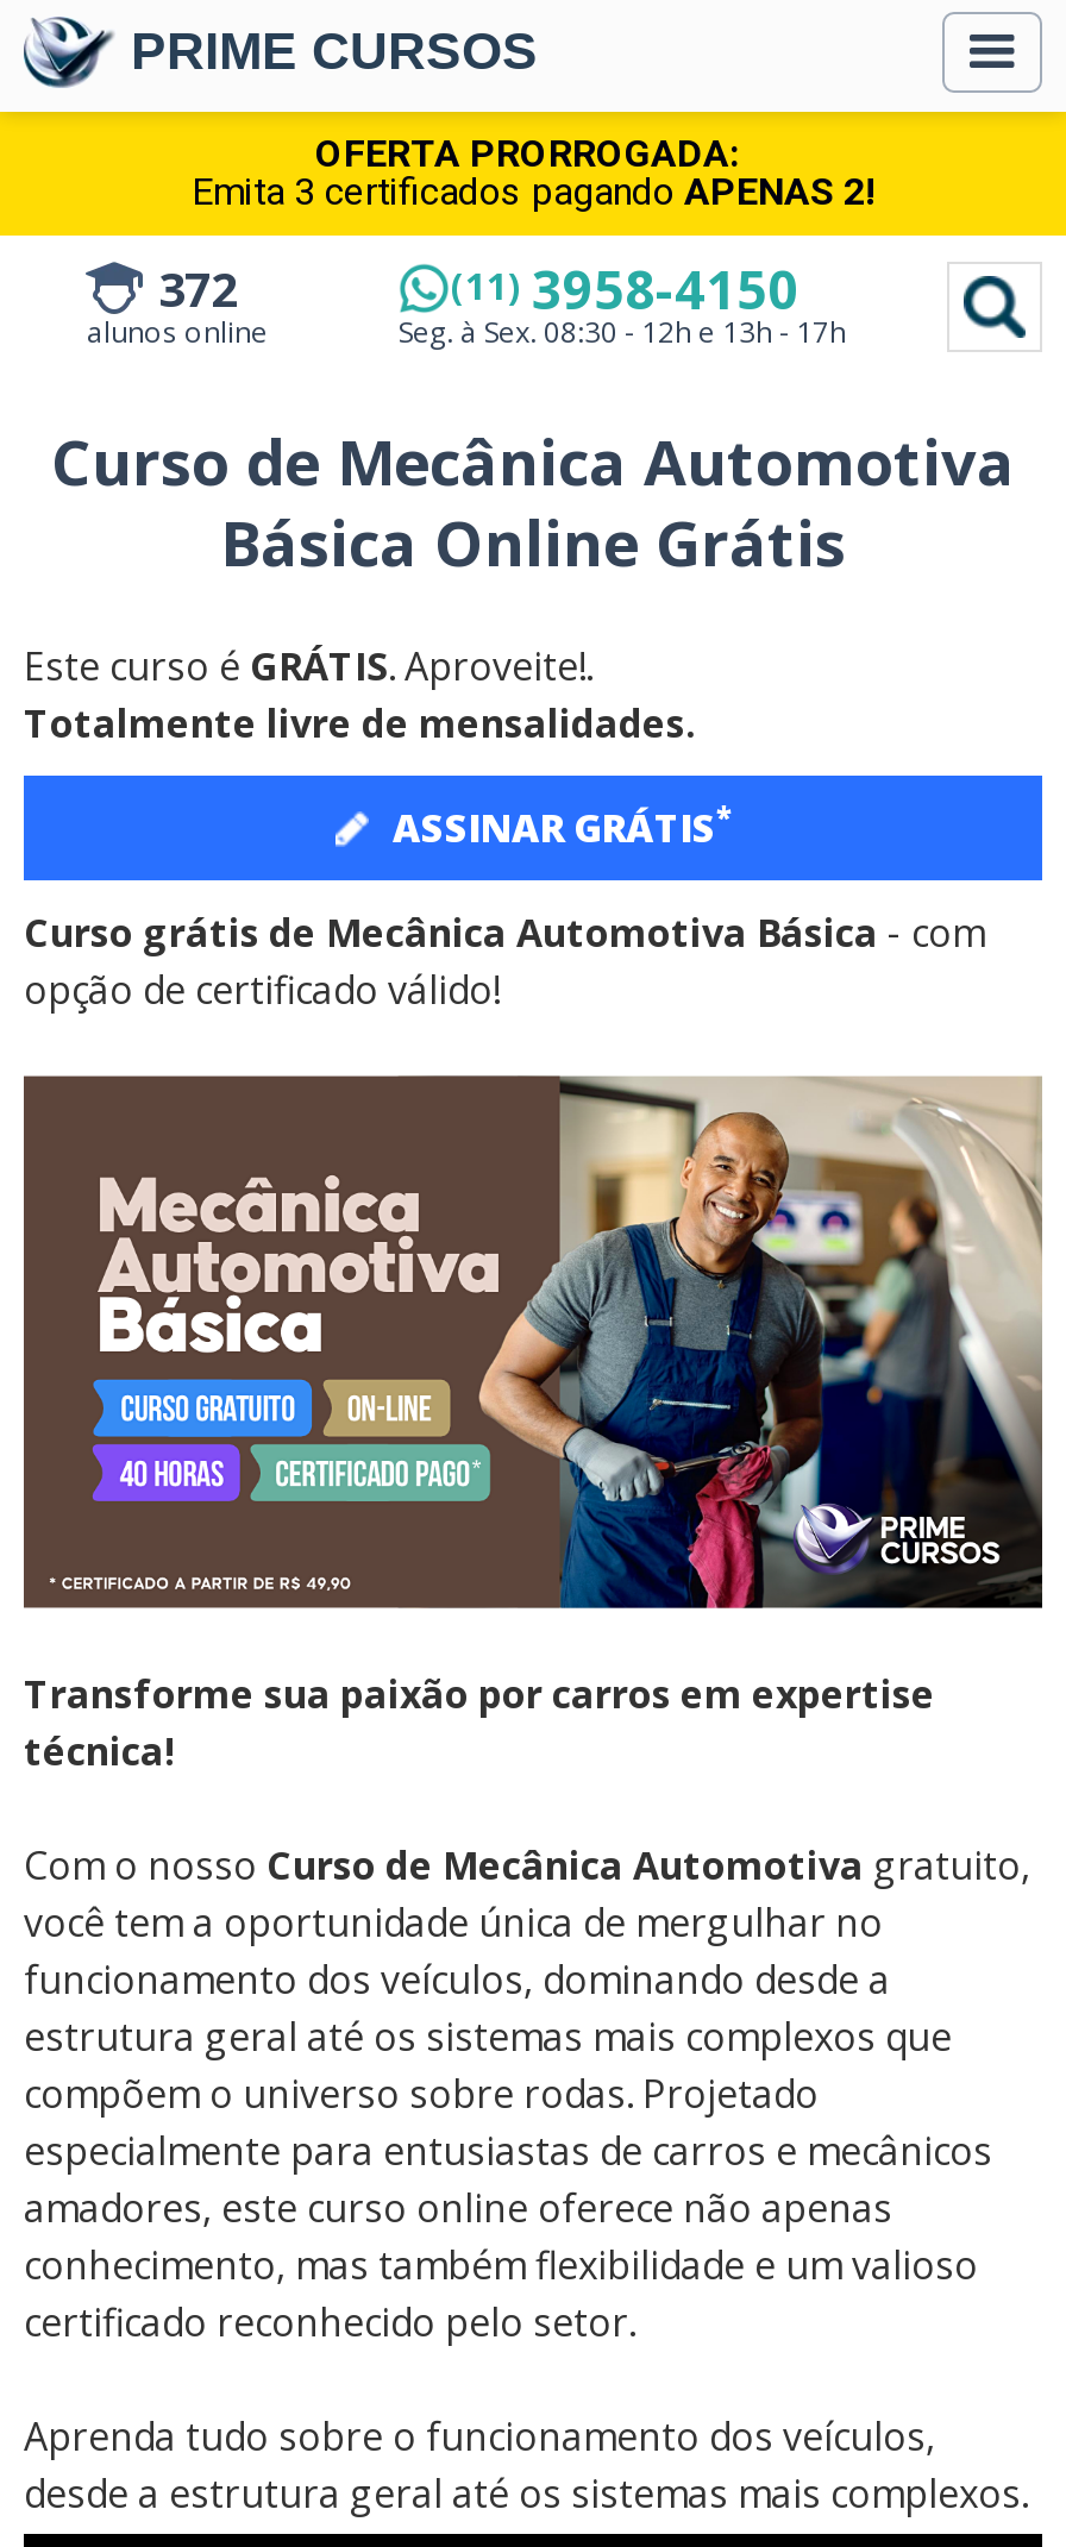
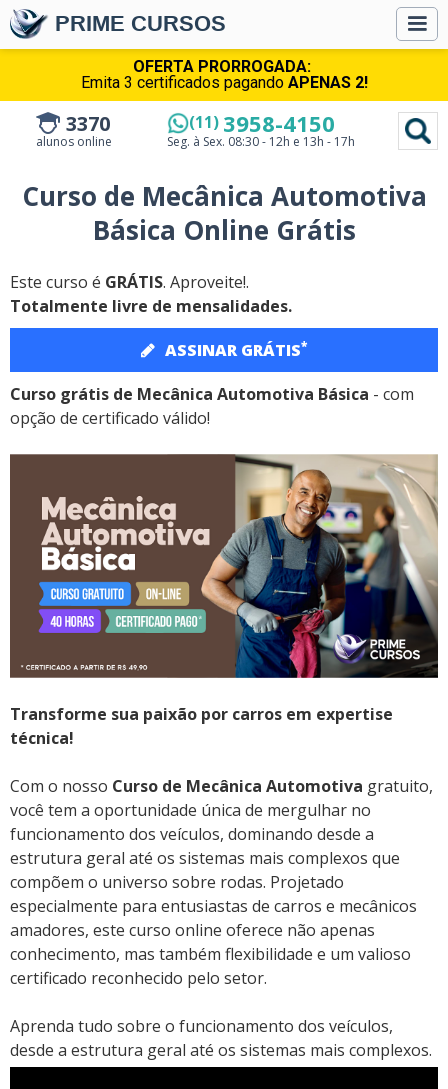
- 372
+ 3370
